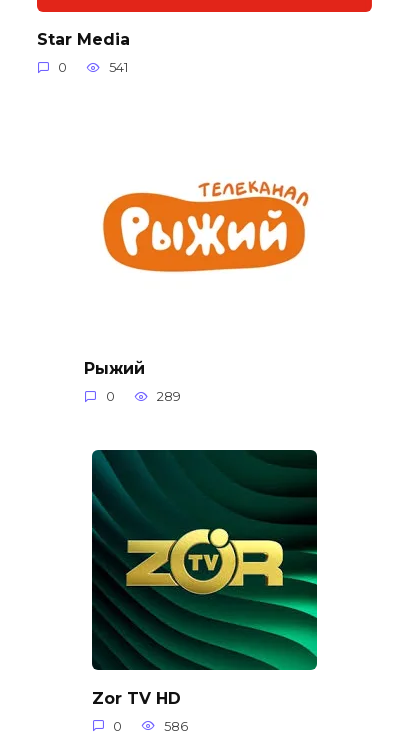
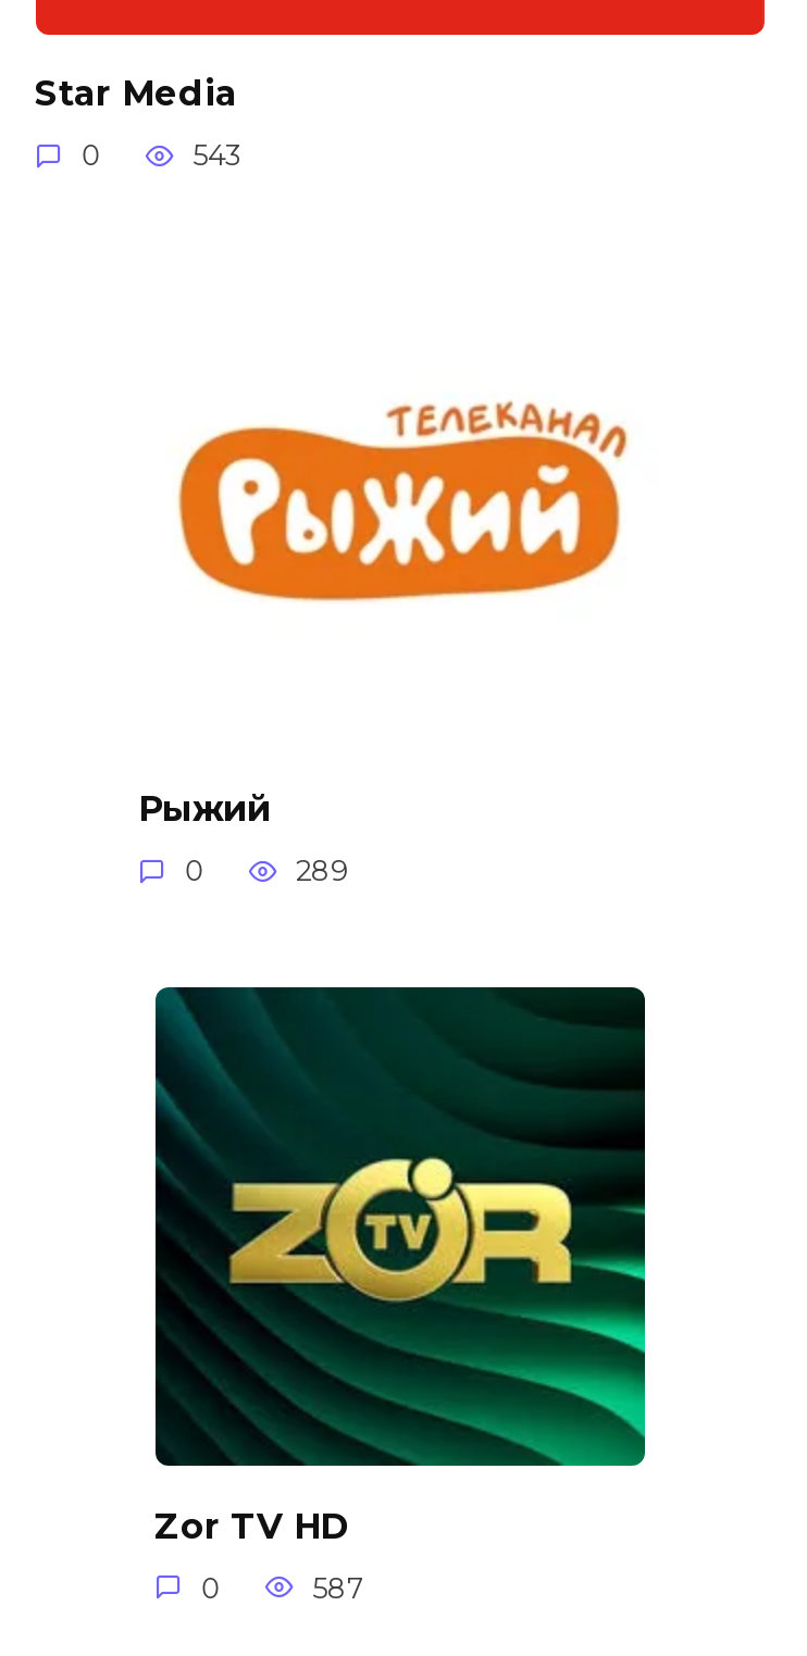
- 541
+ 543

- 586
+ 587
